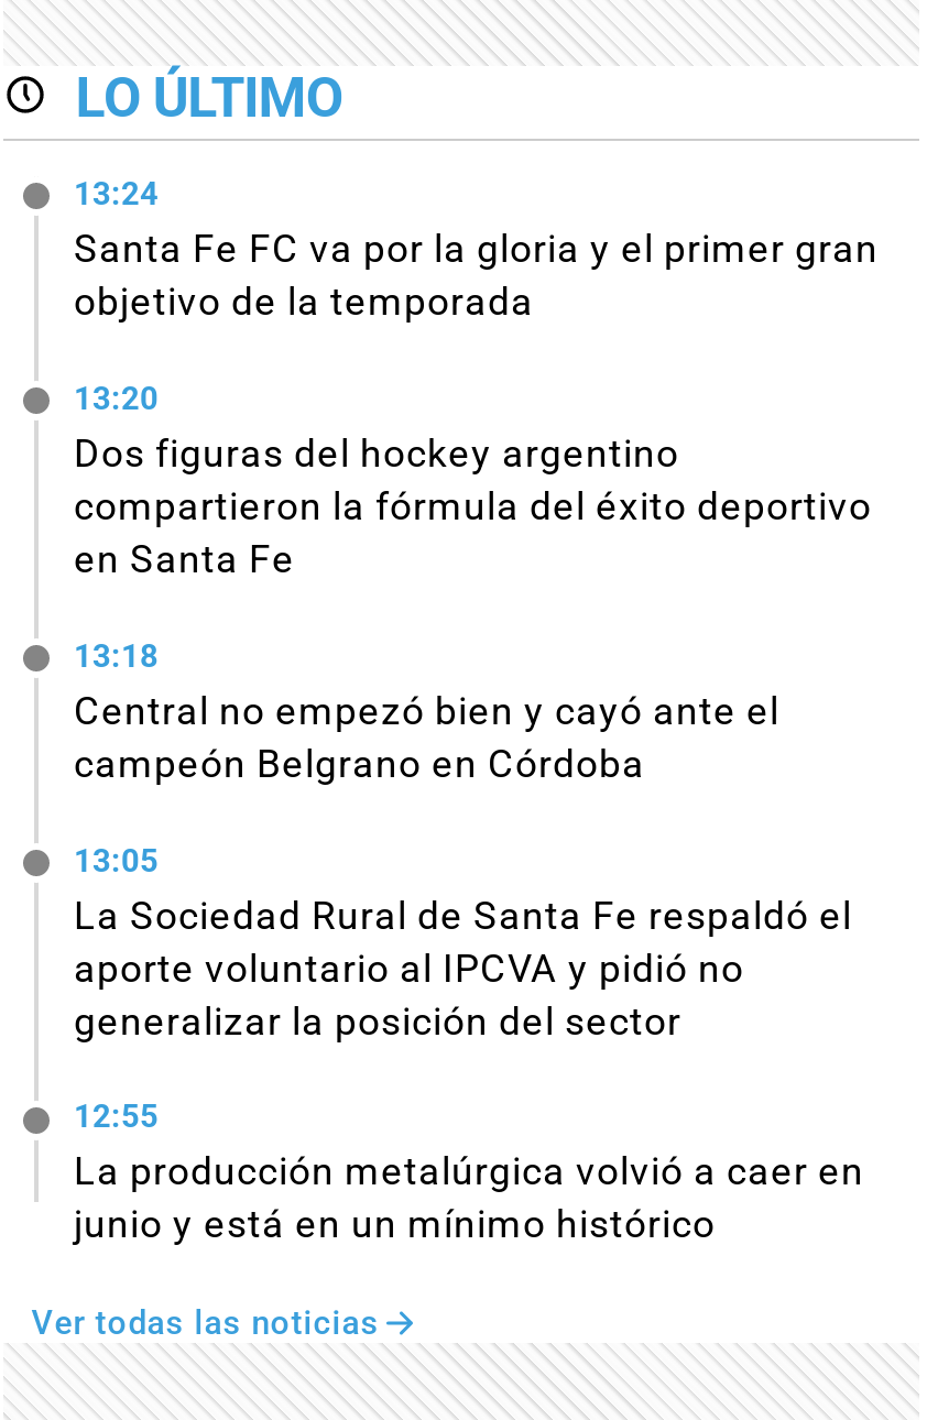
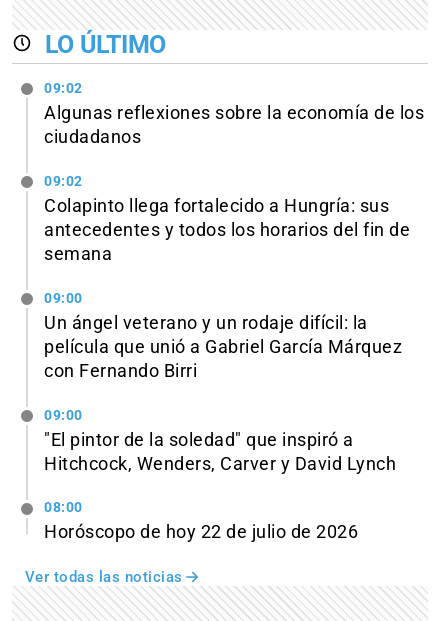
- 13:24
- Santa Fe FC va por la gloria y el primer gran
- objetivo de la temporada
+ 09:02
+ Algunas reflexiones sobre la economía de los
+ ciudadanos

- 13:20
- Dos figuras del hockey argentino
- compartieron la fórmula del éxito deportivo
- en Santa Fe
+ 09:02
+ Colapinto llega fortalecido a Hungría: sus
+ antecedentes y todos los horarios del fin de
+ semana

- 13:18
- Central no empezó bien y cayó ante el
- campeón Belgrano en Córdoba
+ 09:00
+ Un ángel veterano y un rodaje difícil: la
+ película que unió a Gabriel García Márquez
+ con Fernando Birri

- 13:05
- La Sociedad Rural de Santa Fe respaldó el
- aporte voluntario al IPCVA y pidió no
- generalizar la posición del sector
+ 09:00
+ "El pintor de la soledad" que inspiró a
+ Hitchcock, Wenders, Carver y David Lynch

- 12:55
- La producción metalúrgica volvió a caer en
- junio y está en un mínimo histórico
+ 08:00
+ Horóscopo de hoy 22 de julio de 2026
